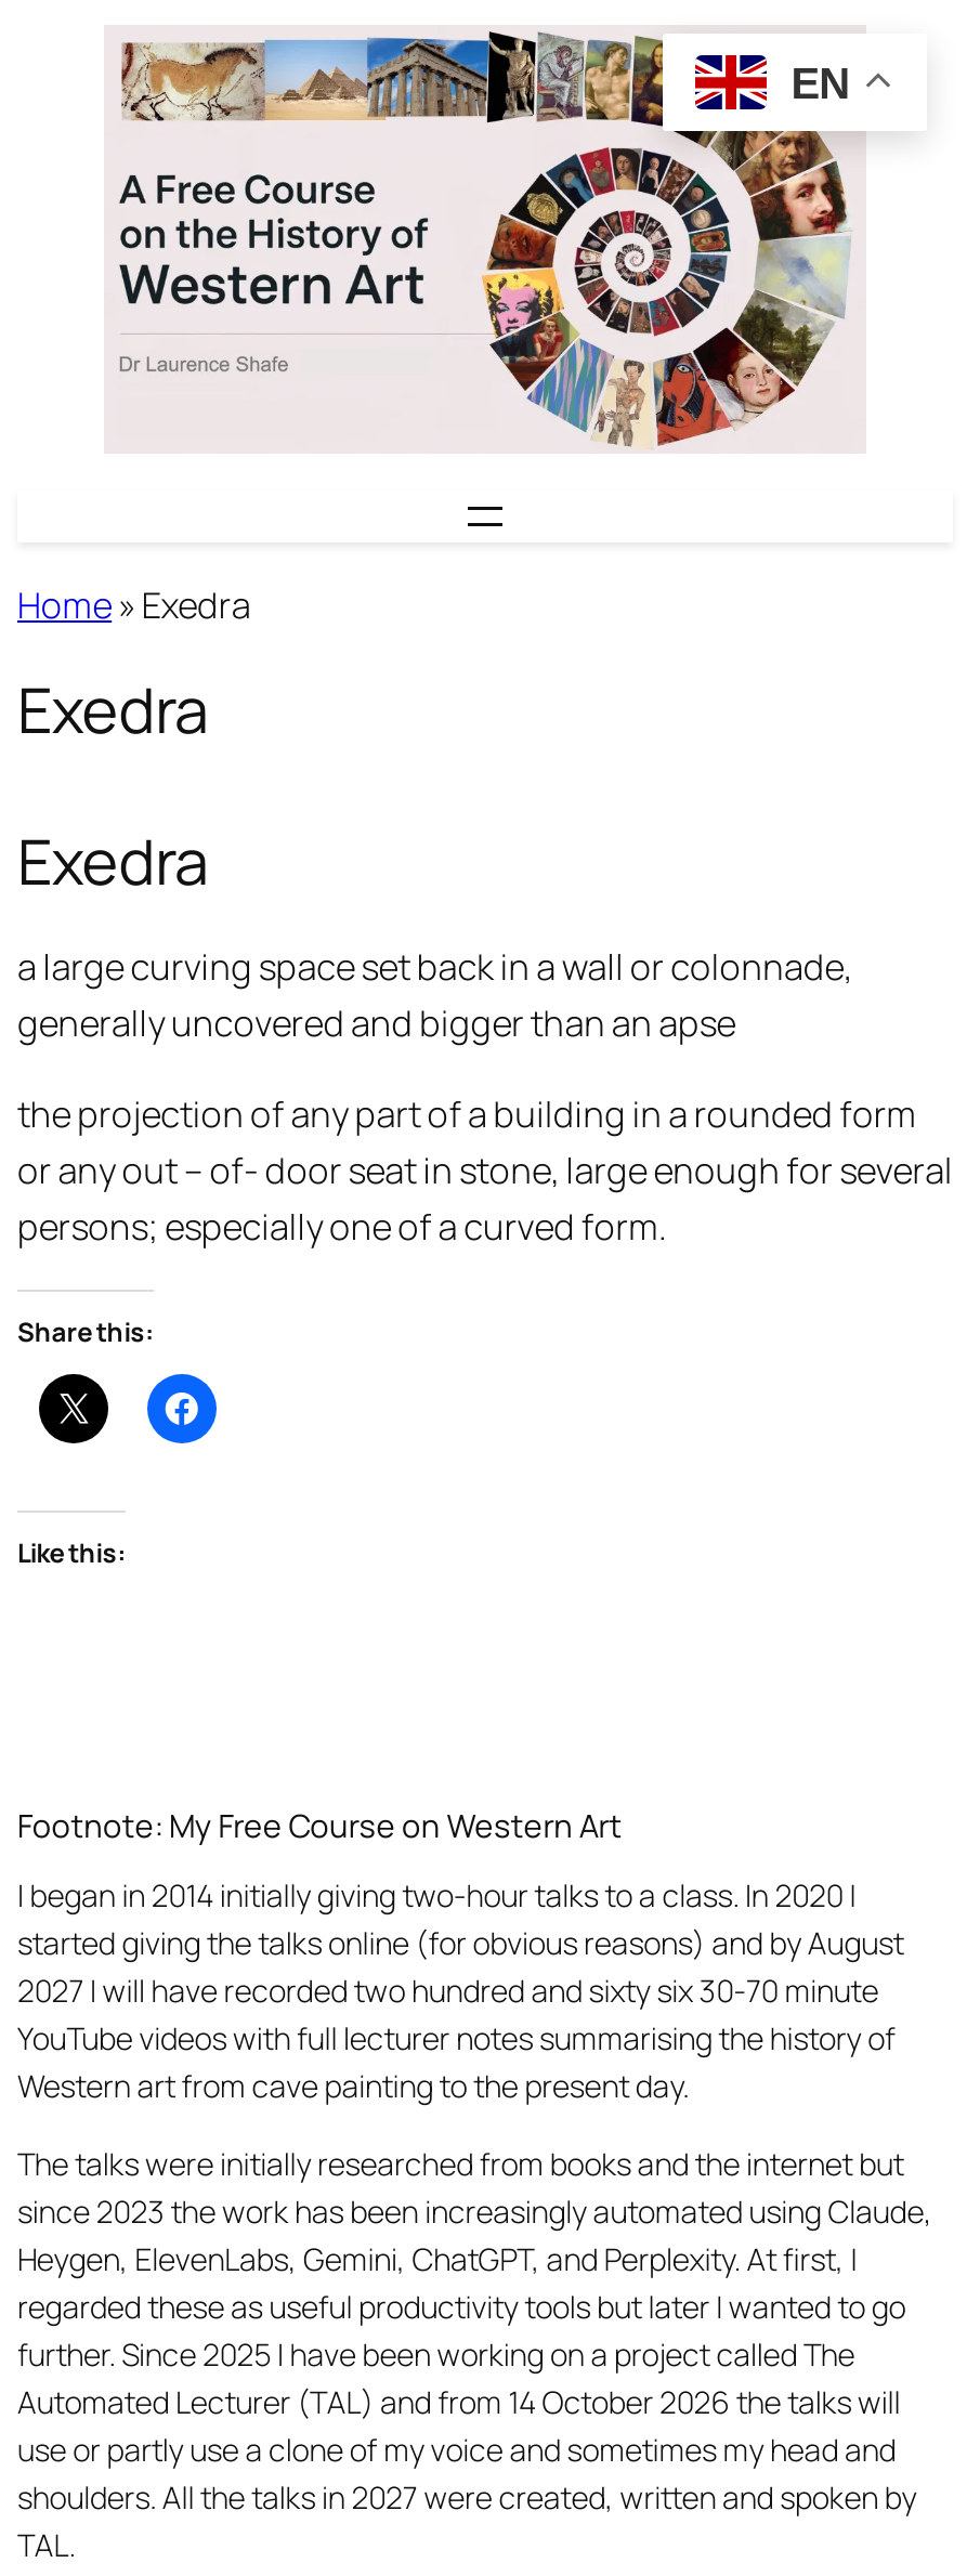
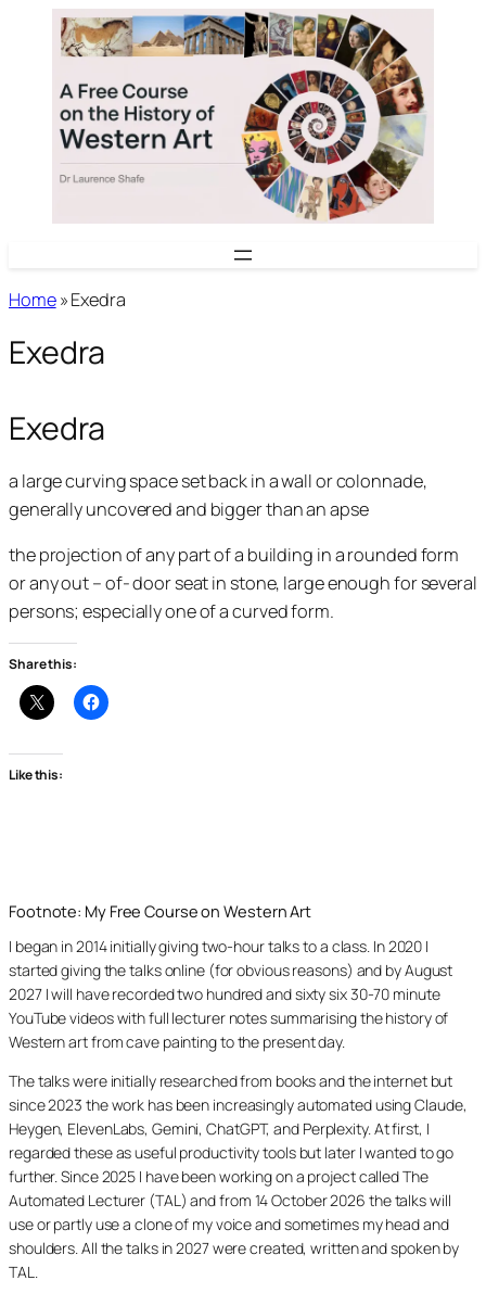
- [image]
+ [image]

- EN
